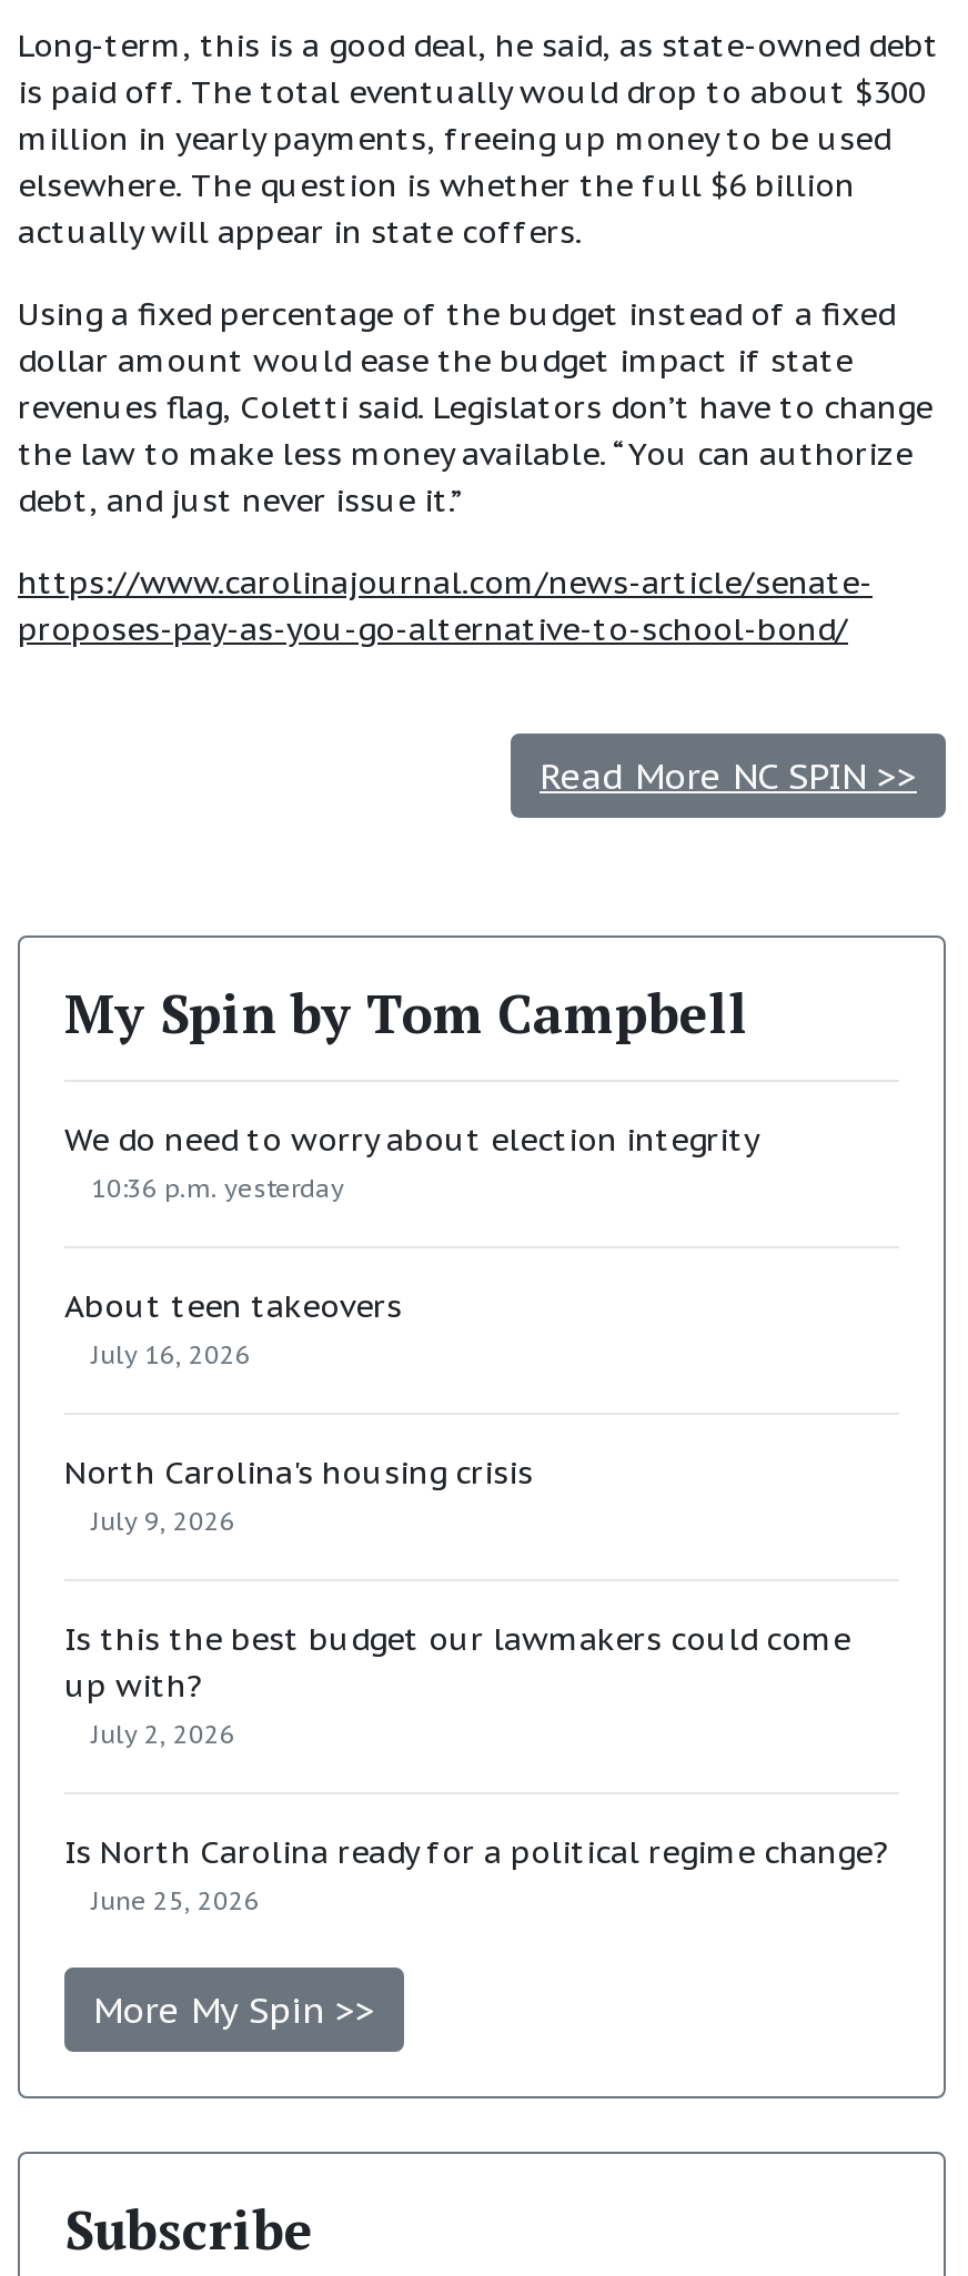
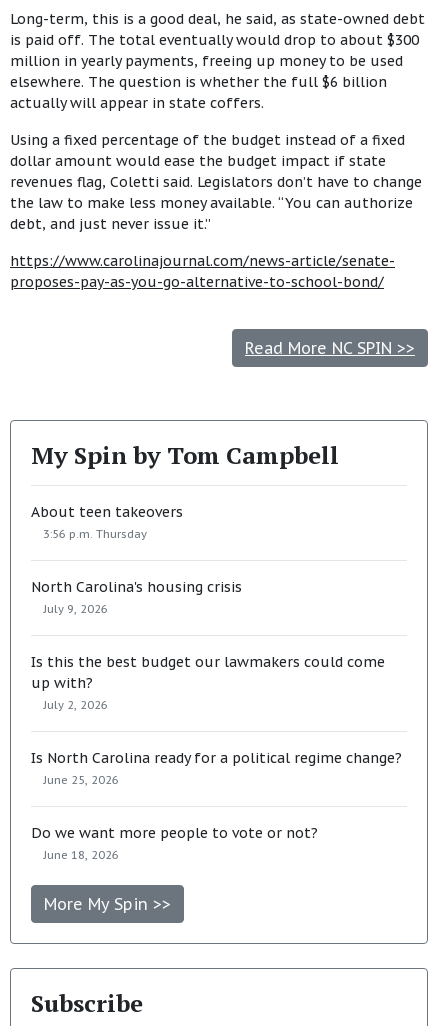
- We do need to worry about election integrity
- 10:36 p.m. yesterday

moved up: About teen takeovers

- July 16, 2026
+ 3:56 p.m. Thursday

moved up: North Carolina's housing crisis | July 9, 2026 | Is this the best budget our lawmakers could come | up with? | July 2, 2026 | Is North Carolina ready for a political regime change? | June 25, 2026

+ Do we want more people to vote or not?
+ June 18, 2026
